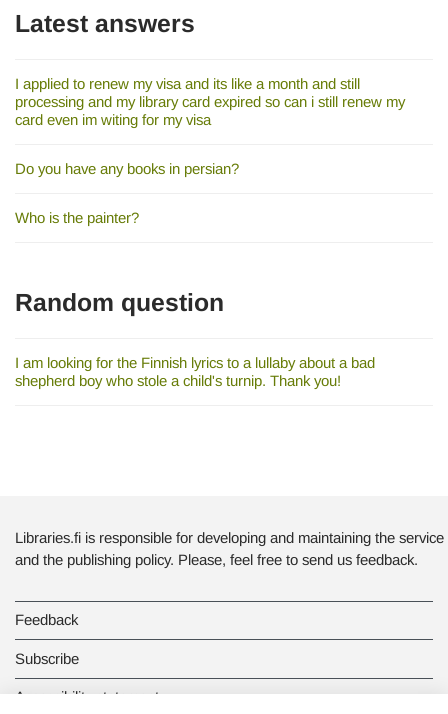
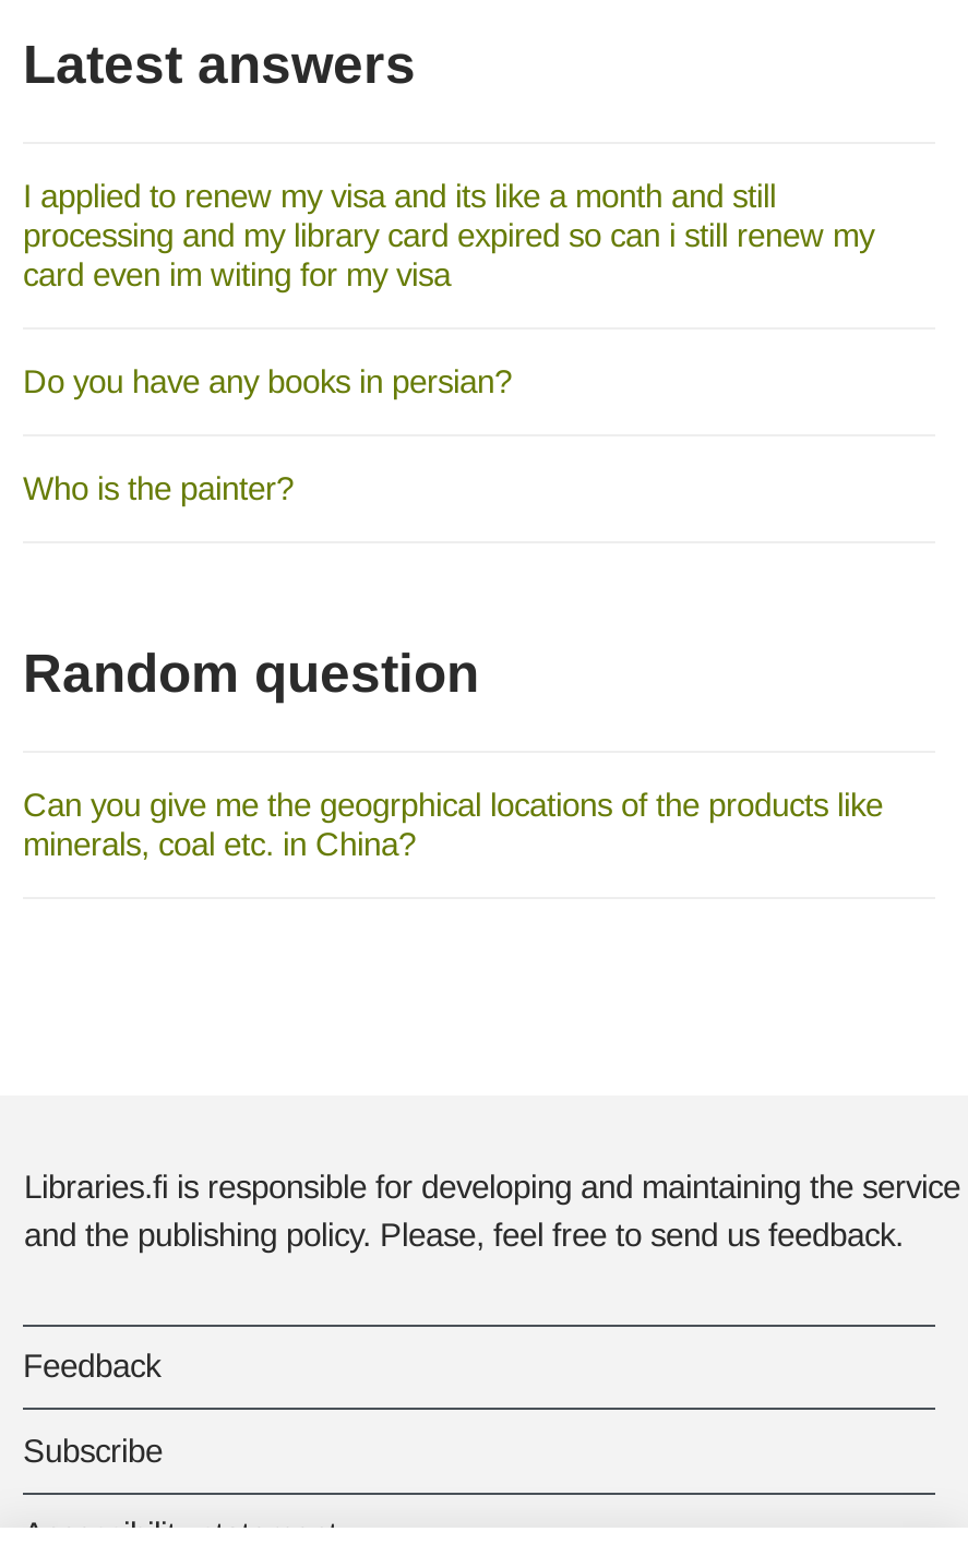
- I am looking for the Finnish lyrics to a lullaby about a bad
- shepherd boy who stole a child's turnip. Thank you!
+ Can you give me the geogrphical locations of the products like
+ minerals, coal etc. in China?
